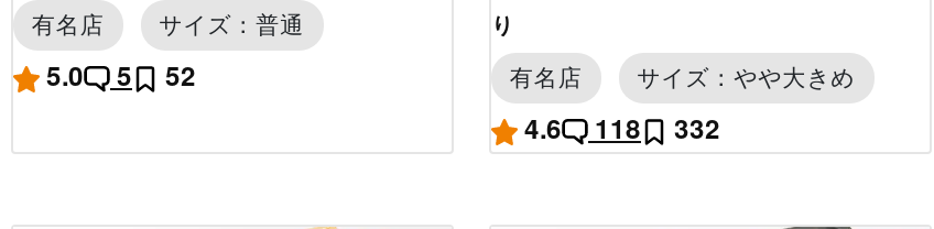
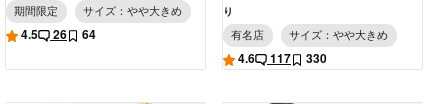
- 有名店
- サイズ：普通
- 5.0
- 5
- 52
+ 期間限定
+ サイズ：やや大きめ
+ 4.5
+ 26
+ 64

- 118
+ 117

- 332
+ 330
